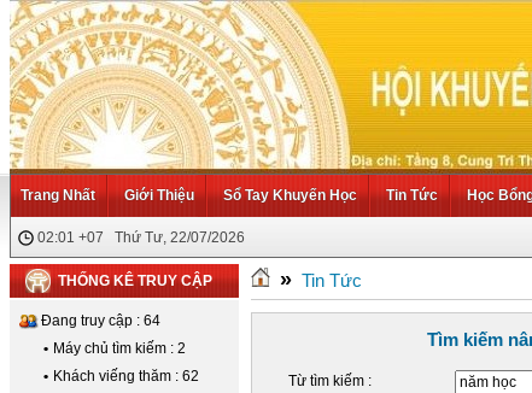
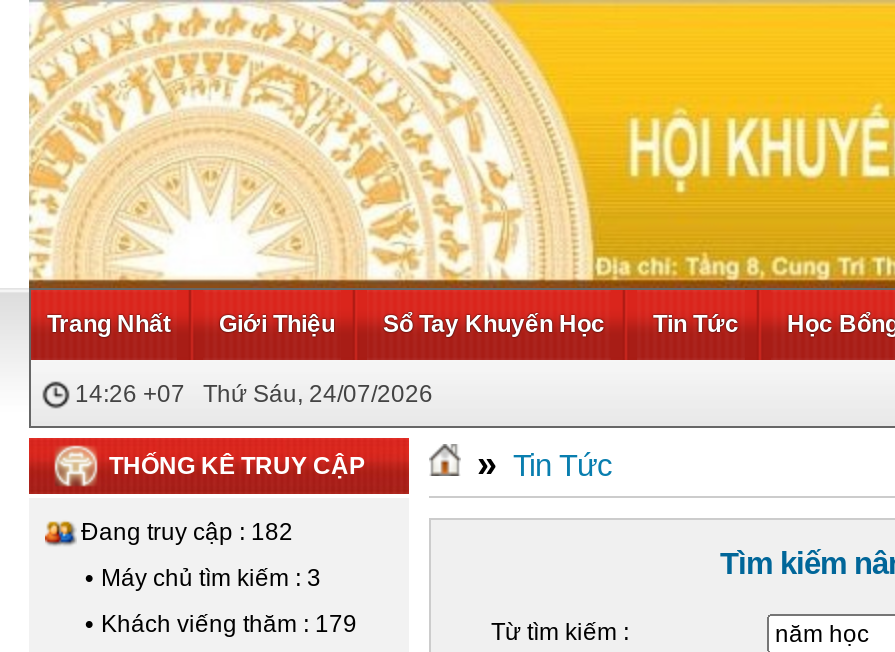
- 02:01 +07 Thứ Tư, 22/07/2026
+ 14:26 +07 Thứ Sáu, 24/07/2026

- Đang truy cập : 64
+ Đang truy cập : 182

- • Máy chủ tìm kiếm : 2
+ • Máy chủ tìm kiếm : 3

- • Khách viếng thăm : 62
+ • Khách viếng thăm : 179
